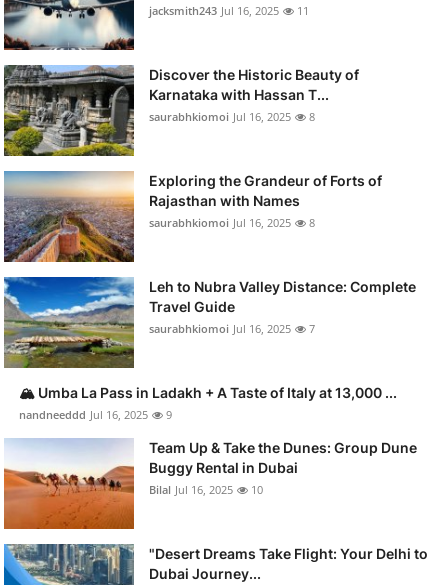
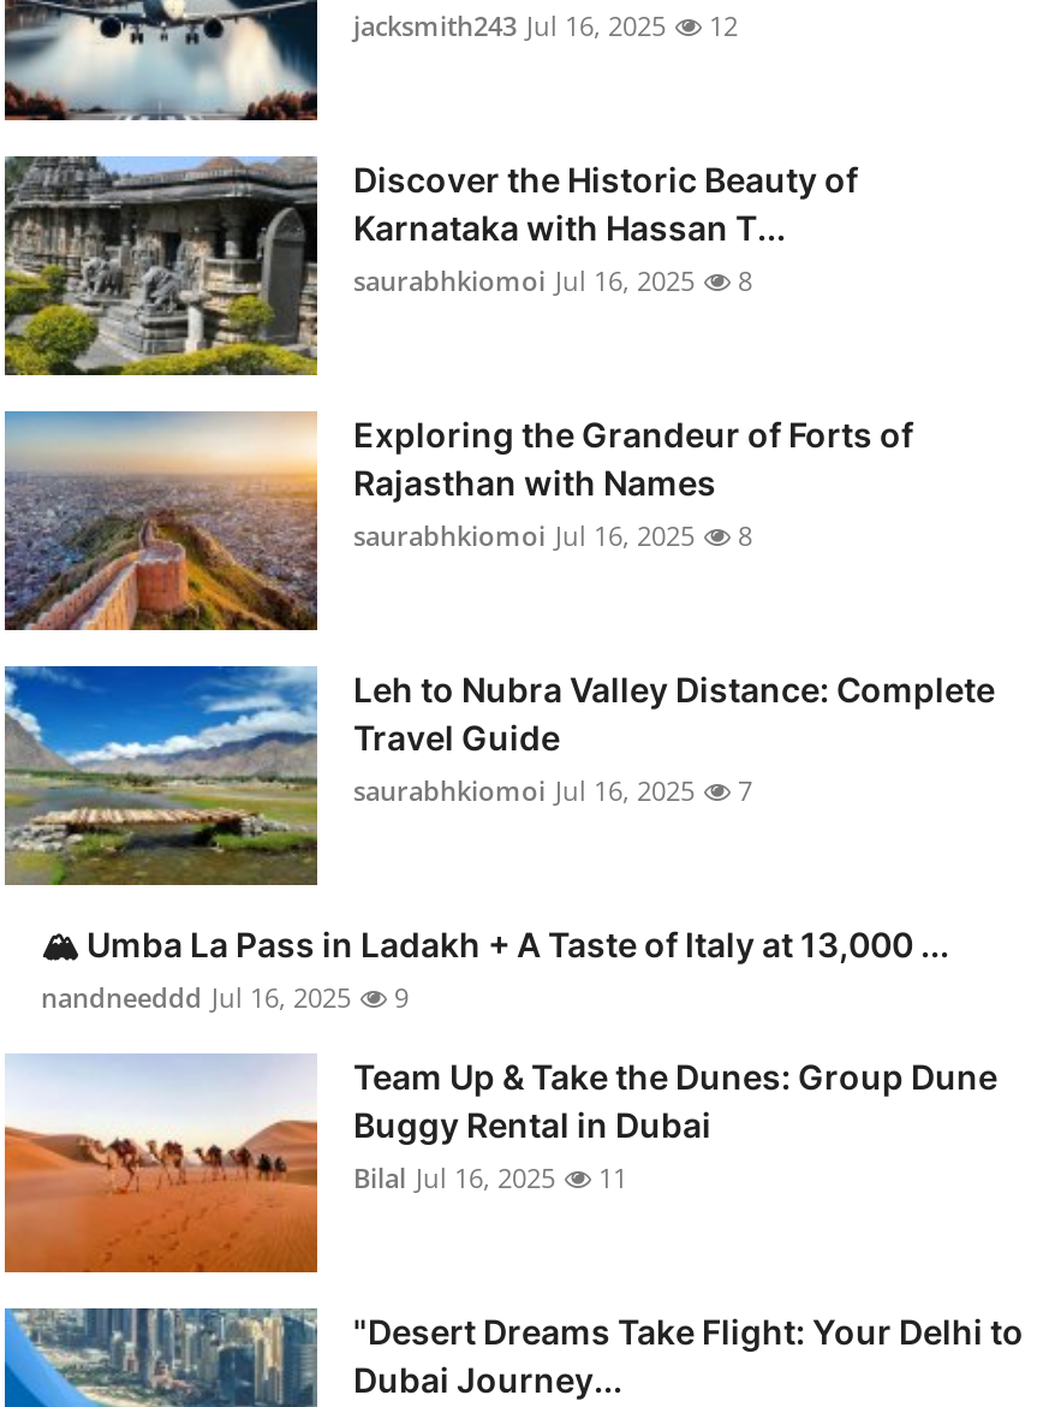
- jacksmith243 Jul 16, 2025 11
+ jacksmith243 Jul 16, 2025 12

- Bilal Jul 16, 2025 10
+ Bilal Jul 16, 2025 11
